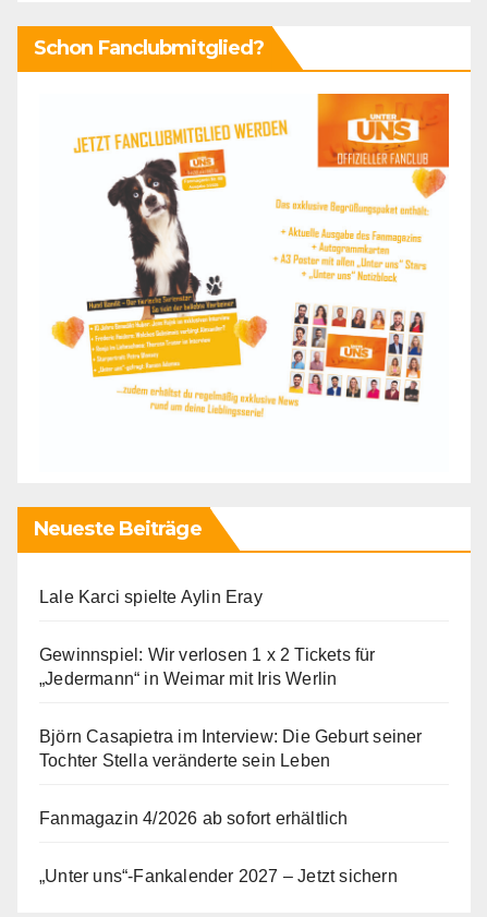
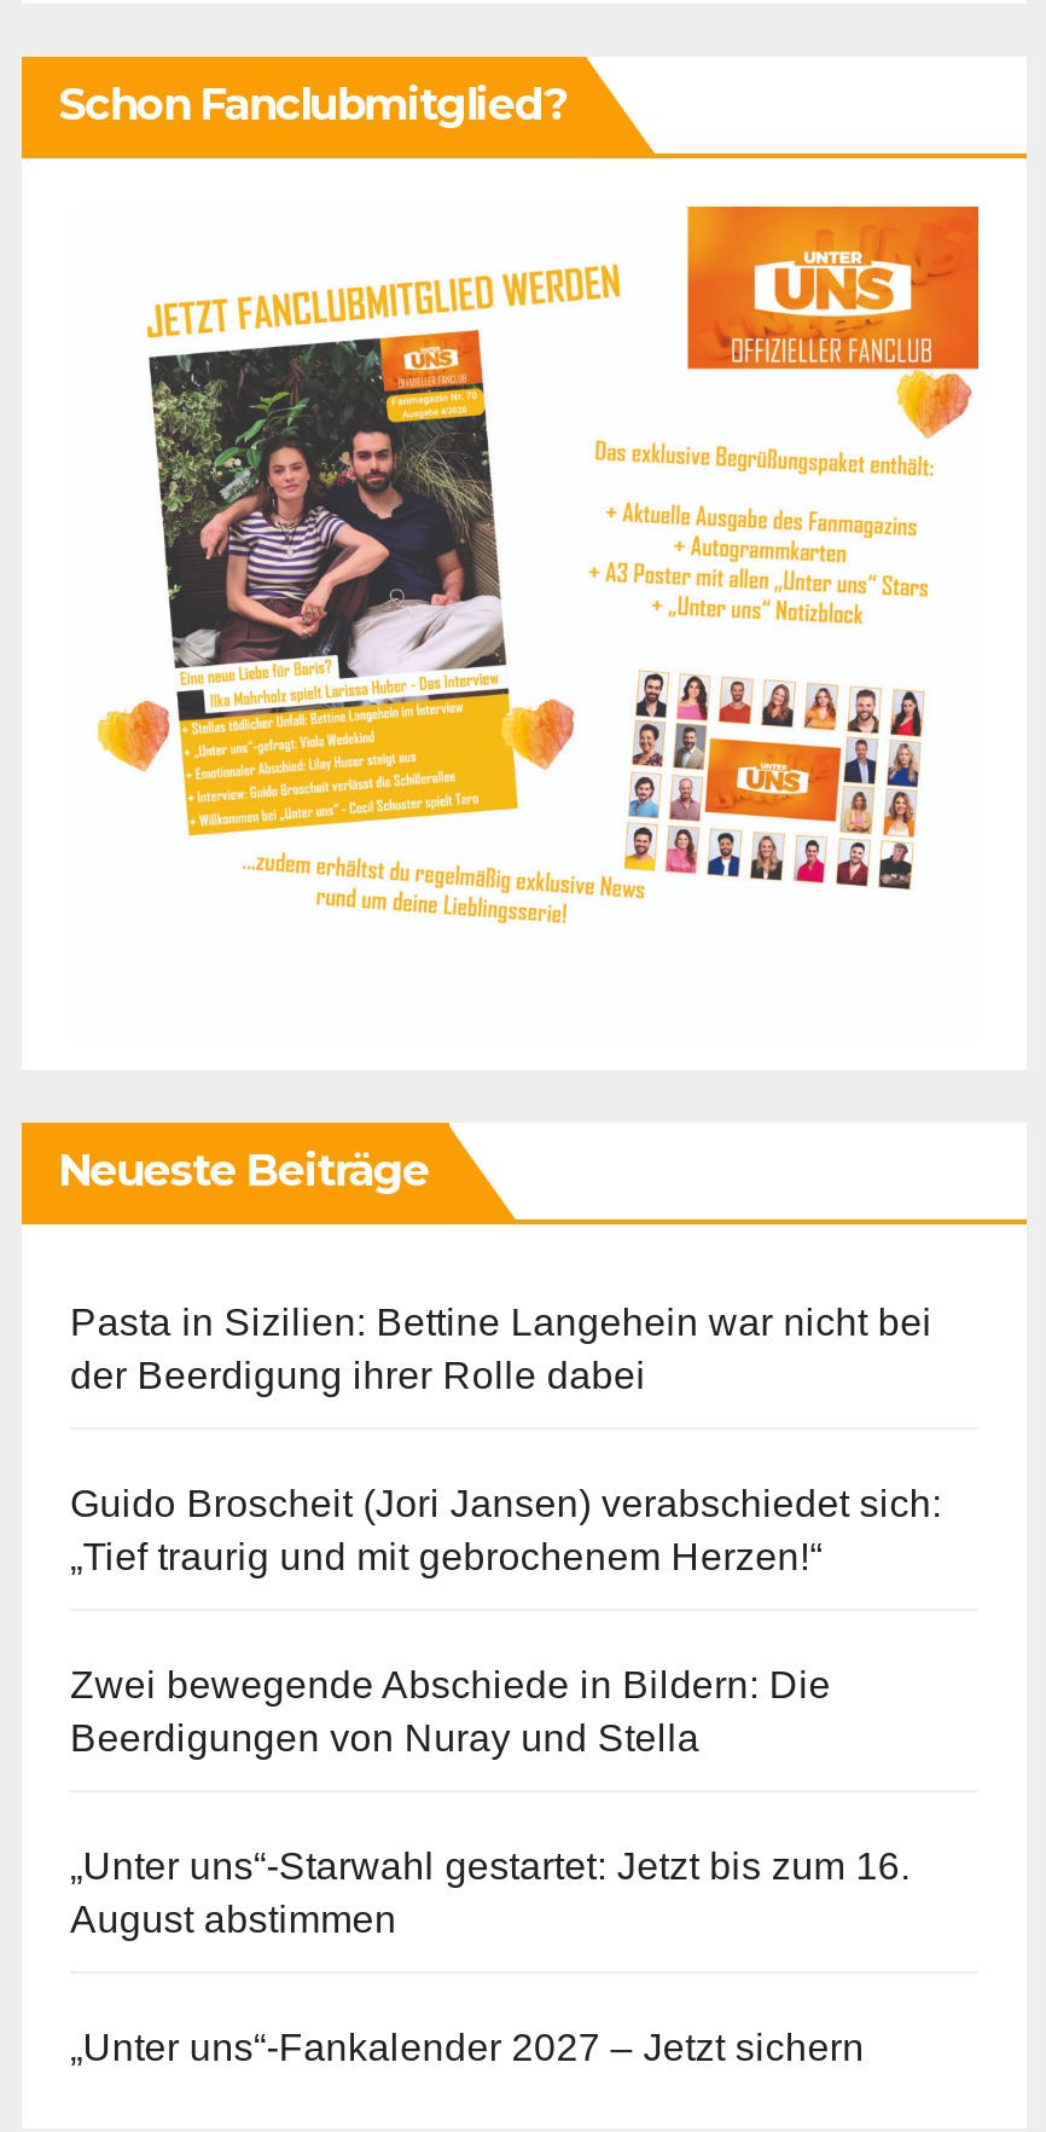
- [image]
+ [image]

- Lale Karci spielte Aylin Eray
+ Pasta in Sizilien: Bettine Langehein war nicht bei
+ der Beerdigung ihrer Rolle dabei

- Gewinnspiel: Wir verlosen 1 x 2 Tickets für
- „Jedermann“ in Weimar mit Iris Werlin
+ Guido Broscheit (Jori Jansen) verabschiedet sich:
+ „Tief traurig und mit gebrochenem Herzen!“

- Björn Casapietra im Interview: Die Geburt seiner
- Tochter Stella veränderte sein Leben
+ Zwei bewegende Abschiede in Bildern: Die
+ Beerdigungen von Nuray und Stella

- Fanmagazin 4/2026 ab sofort erhältlich
+ „Unter uns“-Starwahl gestartet: Jetzt bis zum 16.
+ August abstimmen
